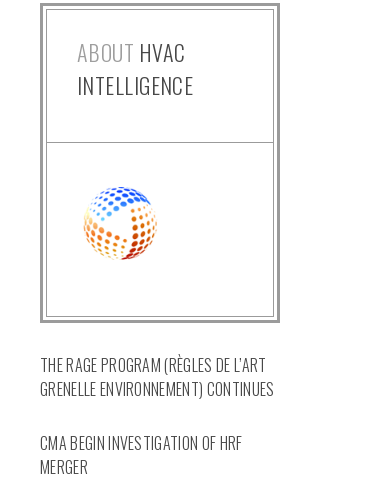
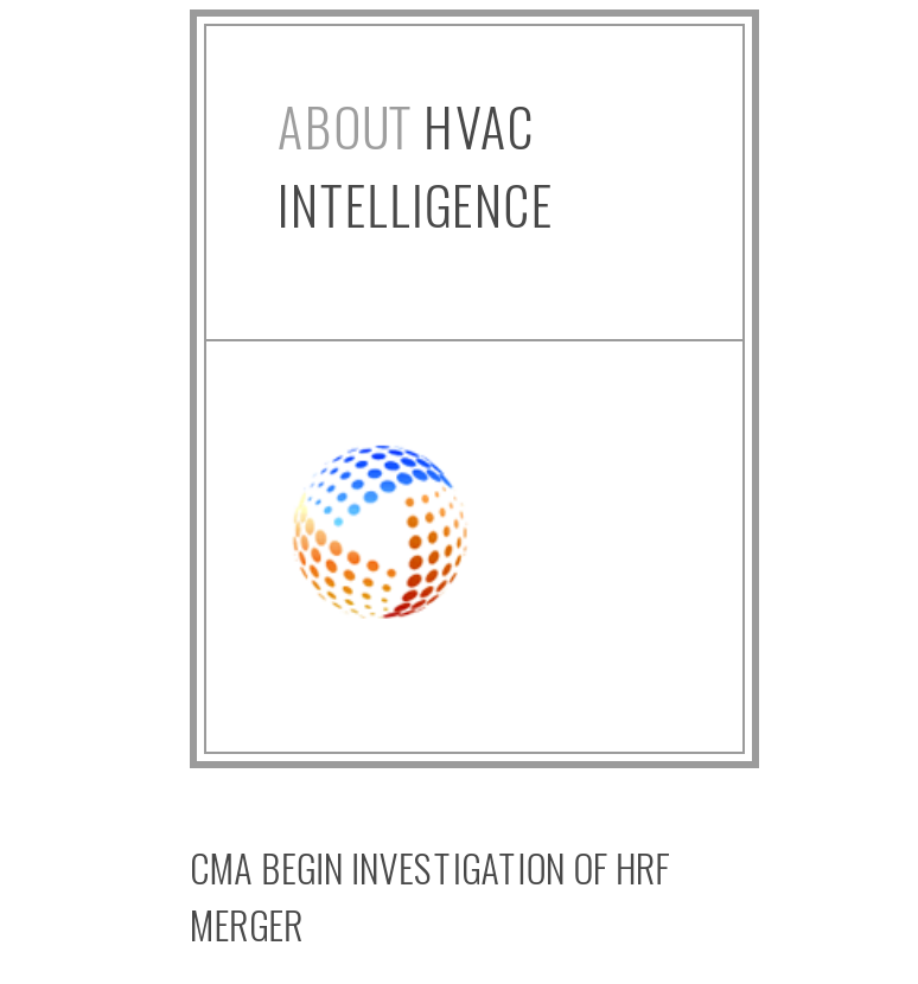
- THE RAGE PROGRAM (RÈGLES DE L’ART
- GRENELLE ENVIRONNEMENT) CONTINUES
